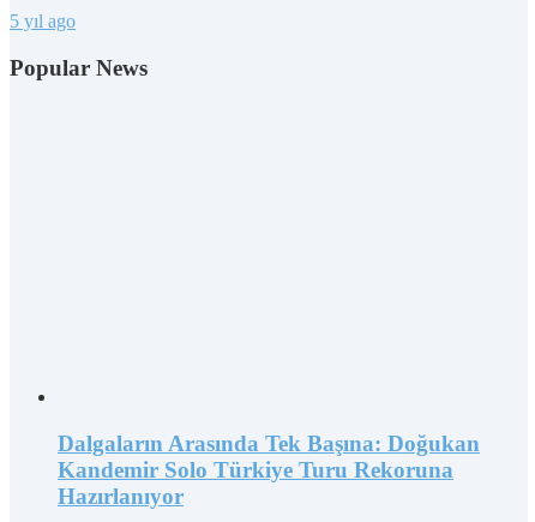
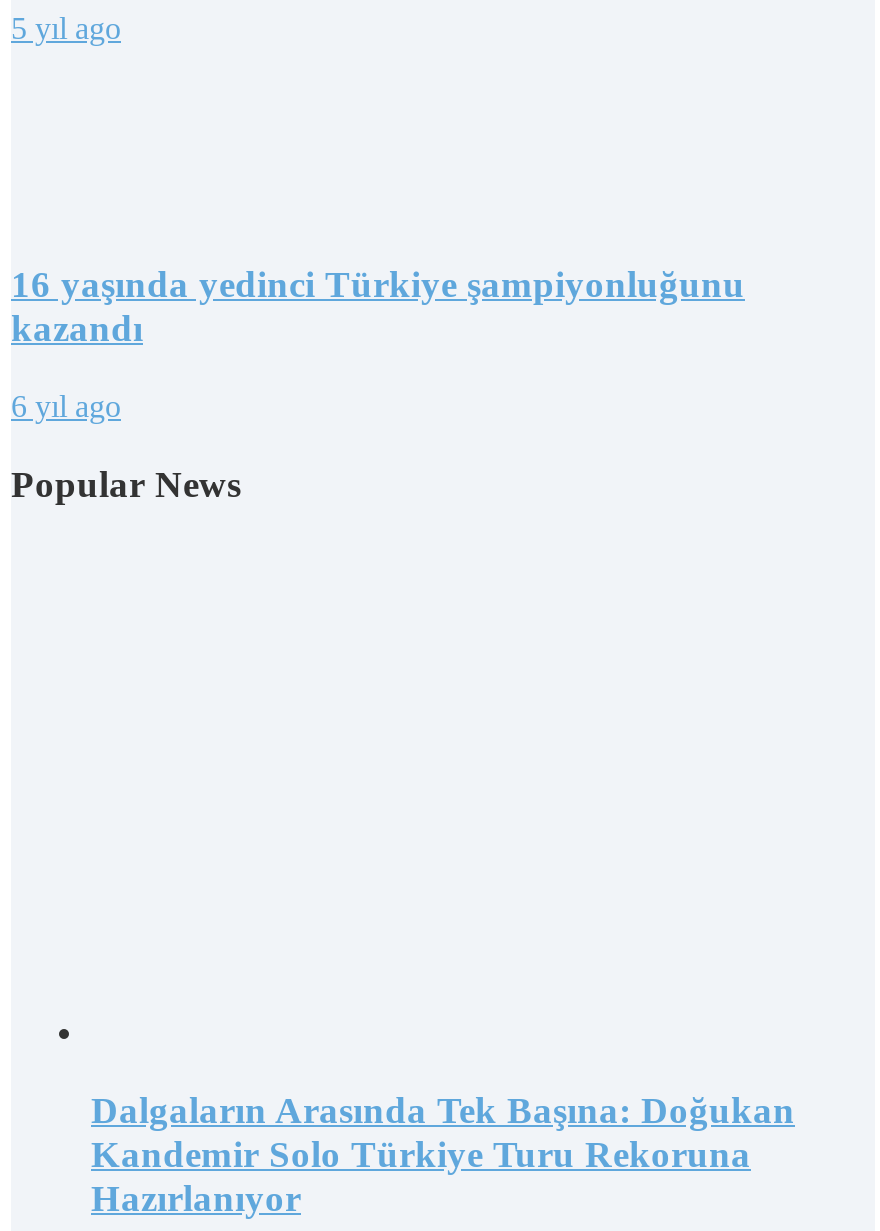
+ 16 yaşında yedinci Türkiye şampiyonluğunu
+ kazandı
+ 6 yıl ago
